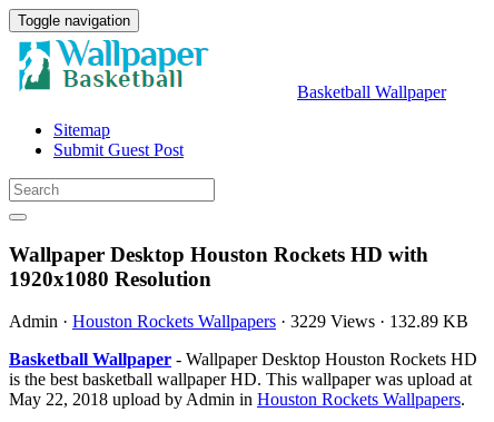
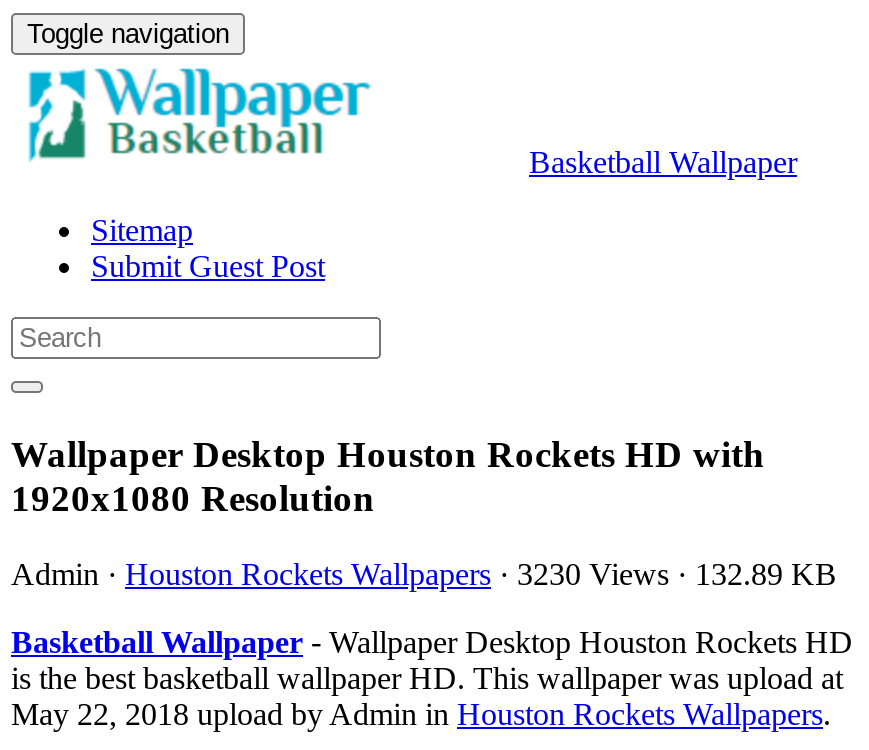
- Admin · Houston Rockets Wallpapers · 3229 Views · 132.89 KB
+ Admin · Houston Rockets Wallpapers · 3230 Views · 132.89 KB
